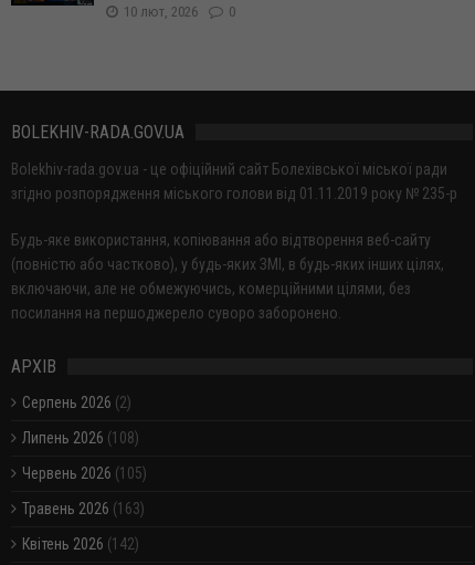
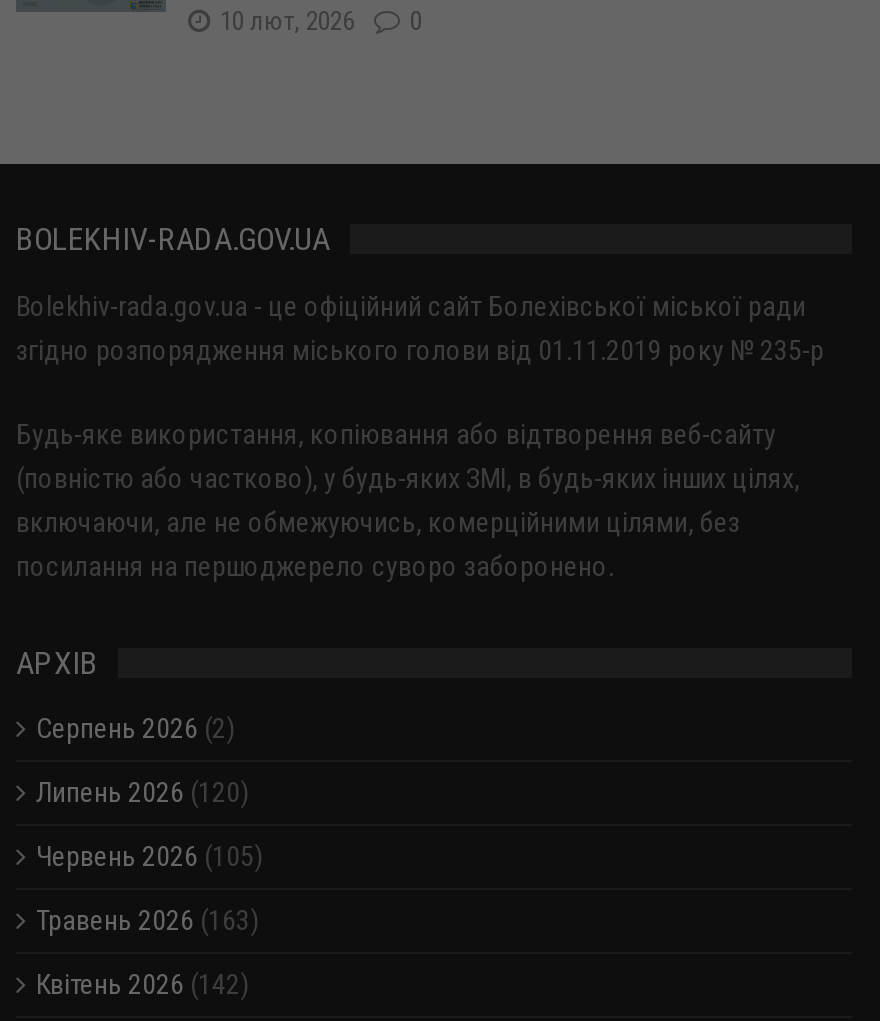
- Липень 2026 (108)
+ Липень 2026 (120)
